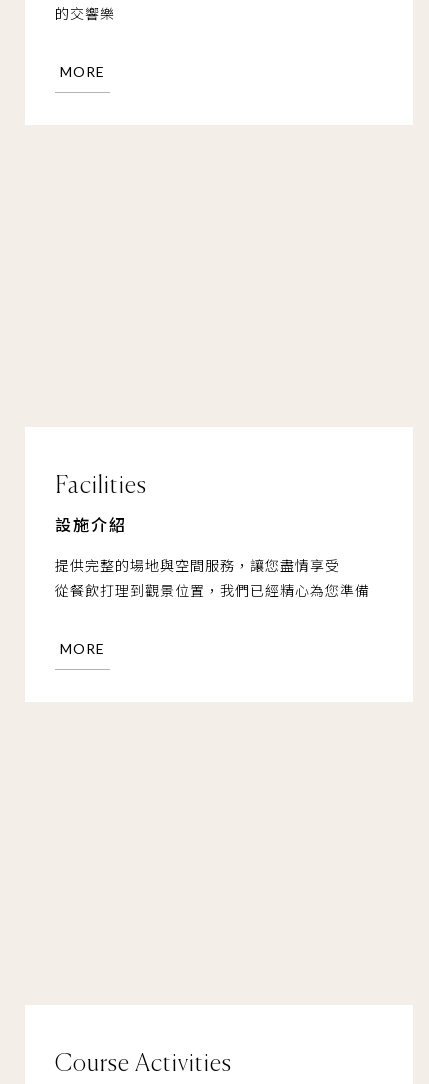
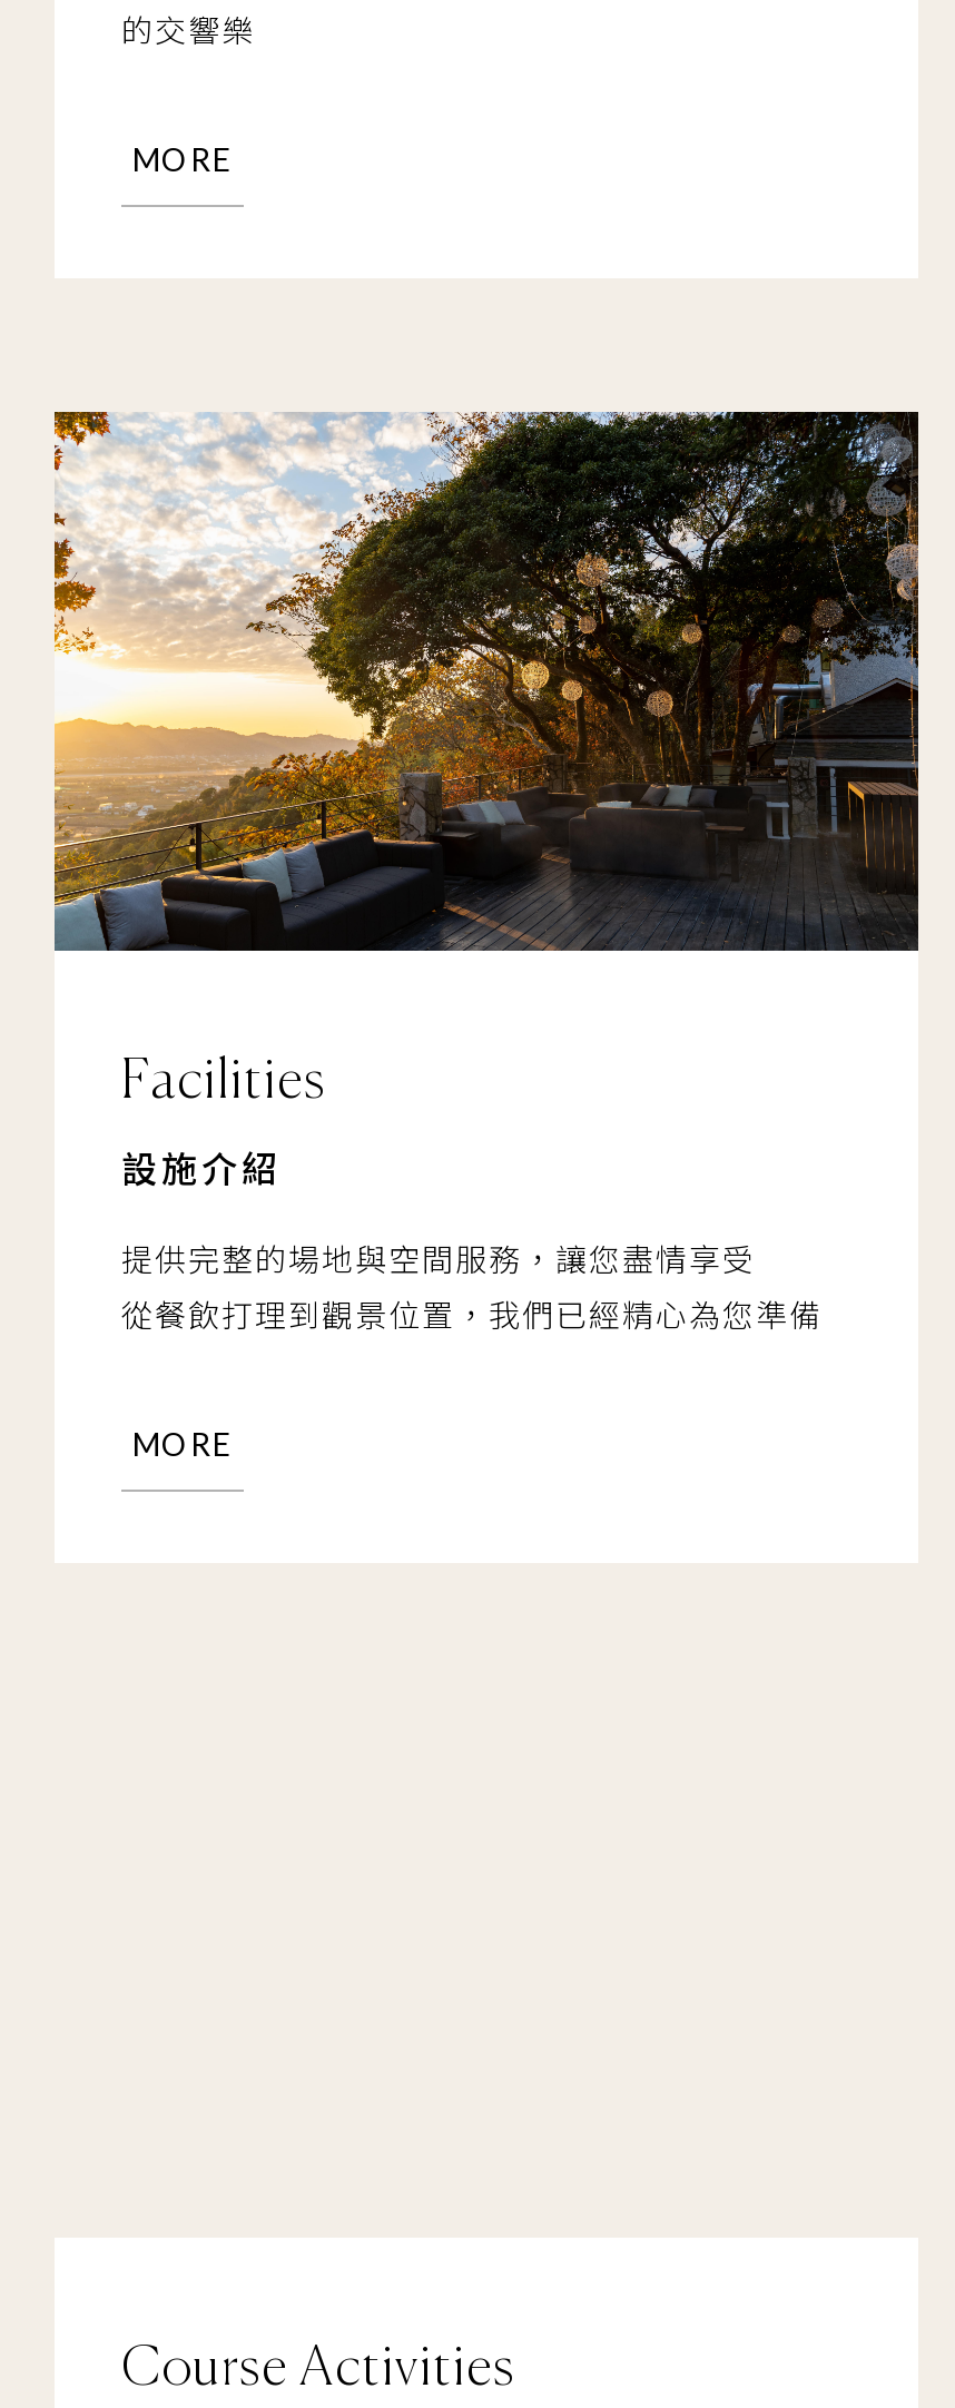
+ [image]
